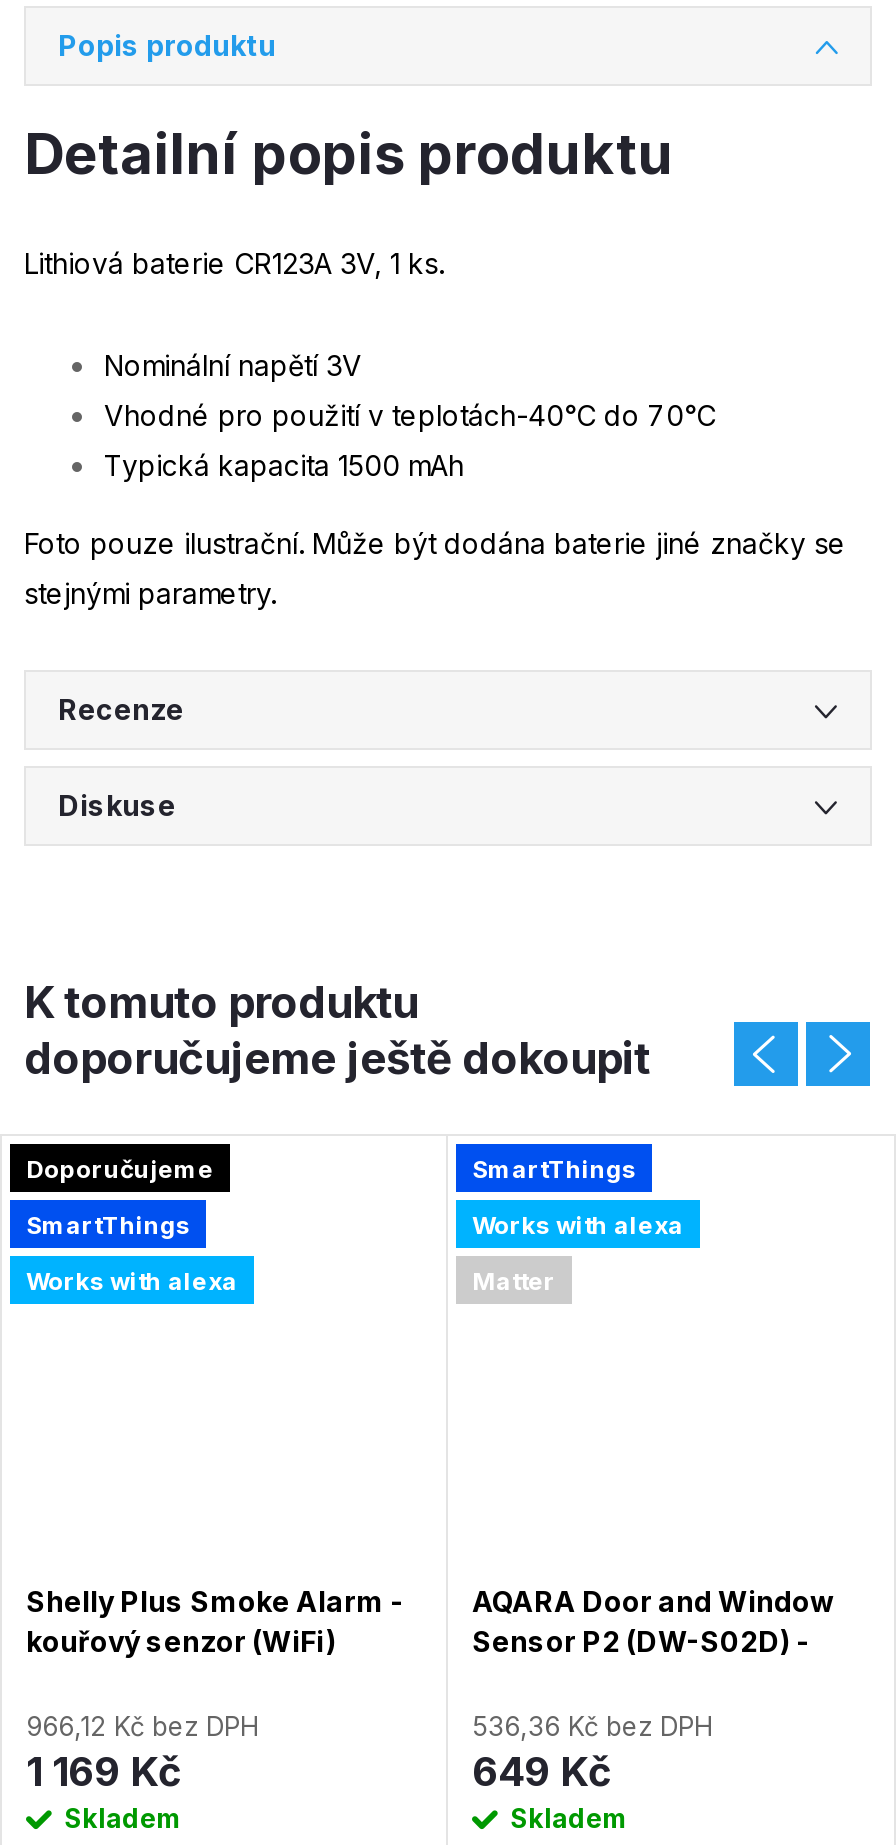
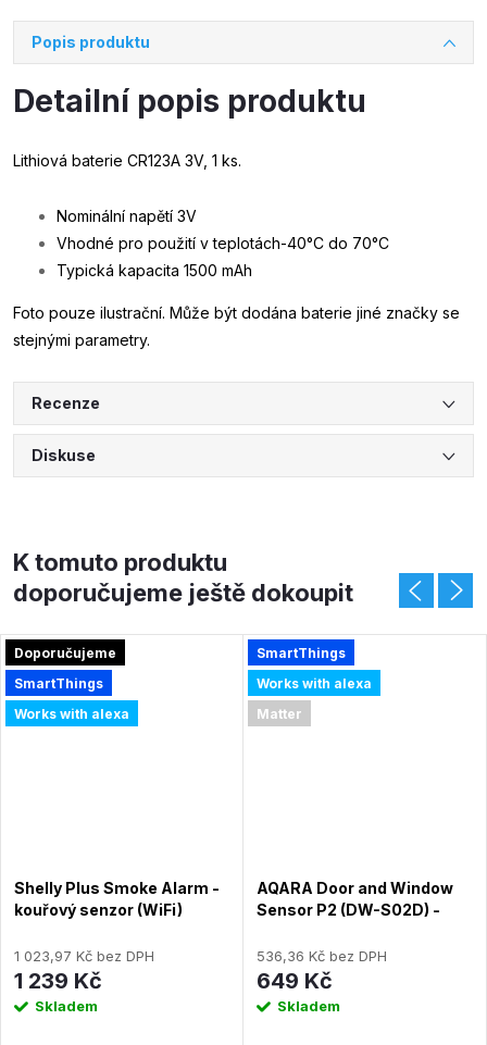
- 966,12 Kč bez DPH
+ 1 023,97 Kč bez DPH

- 1 169 Kč
+ 1 239 Kč
